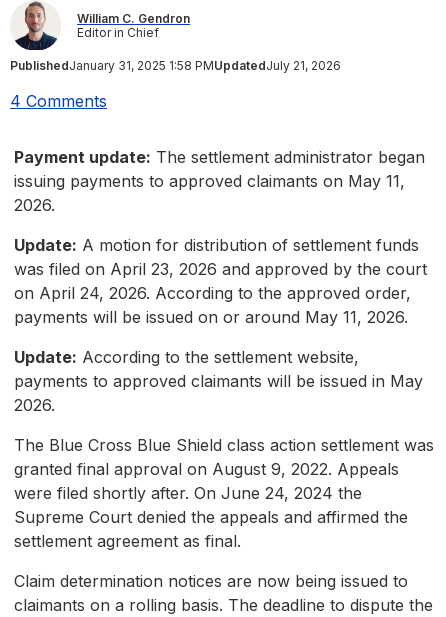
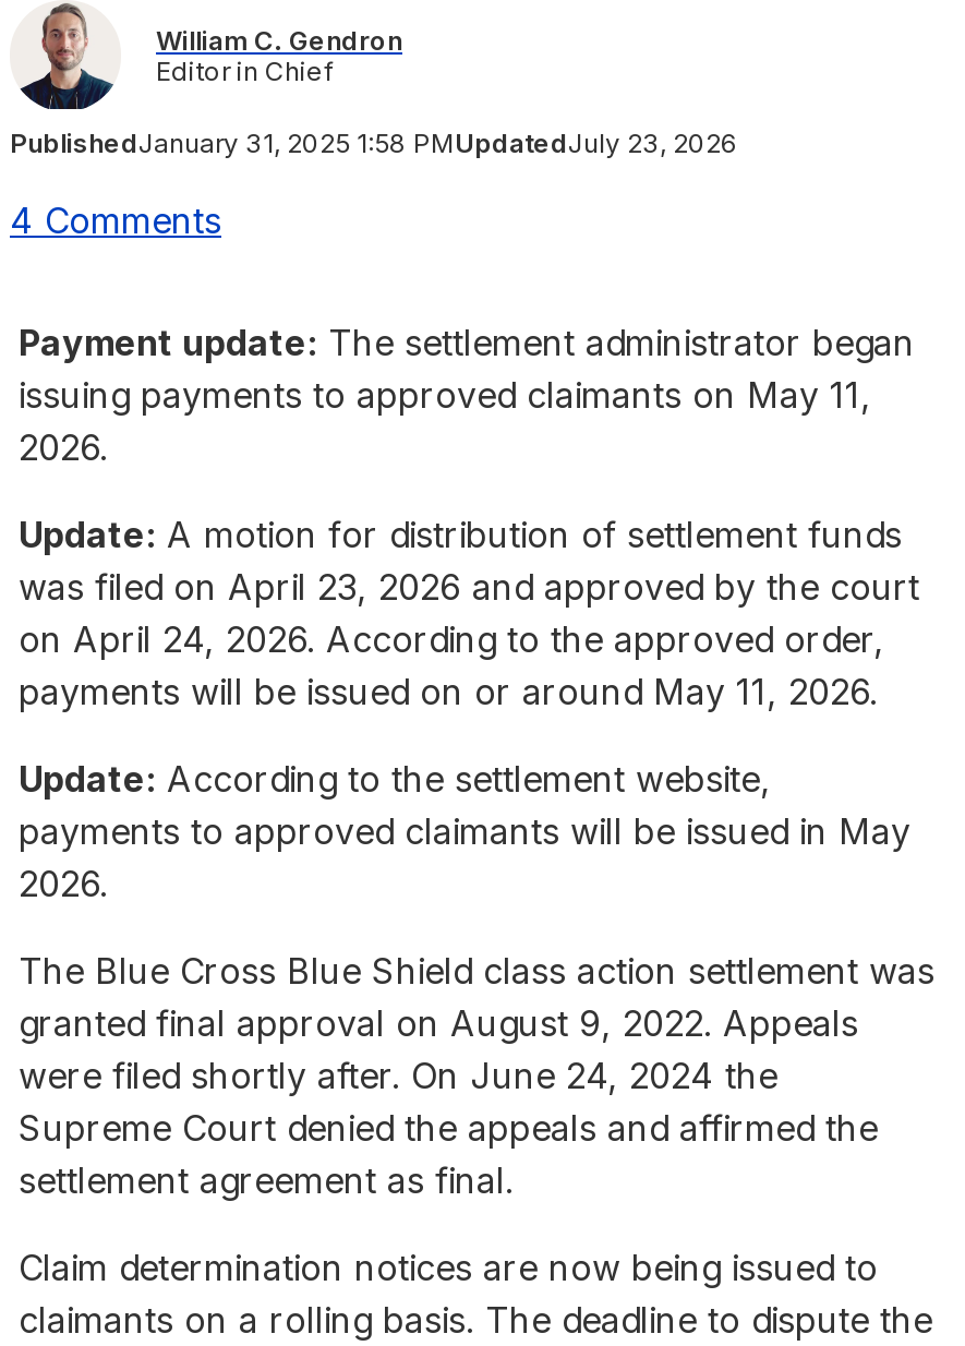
- PublishedJanuary 31, 2025 1:58 PMUpdatedJuly 21, 2026
+ PublishedJanuary 31, 2025 1:58 PMUpdatedJuly 23, 2026
